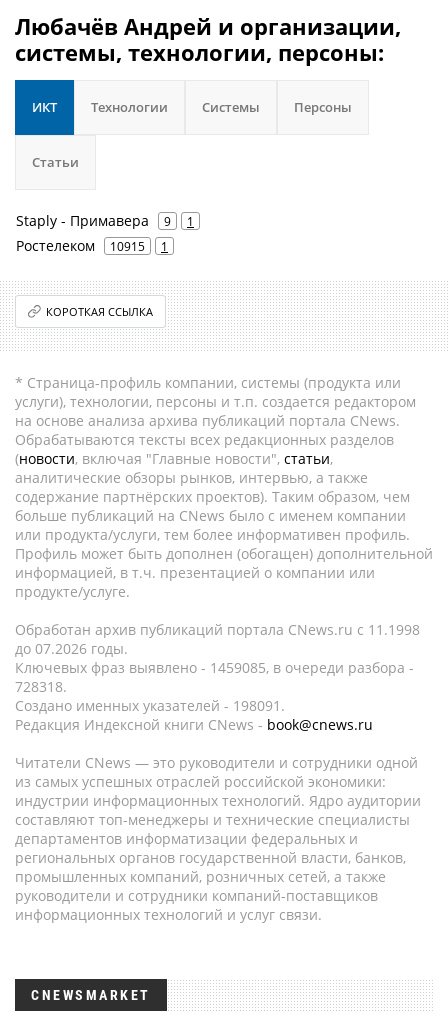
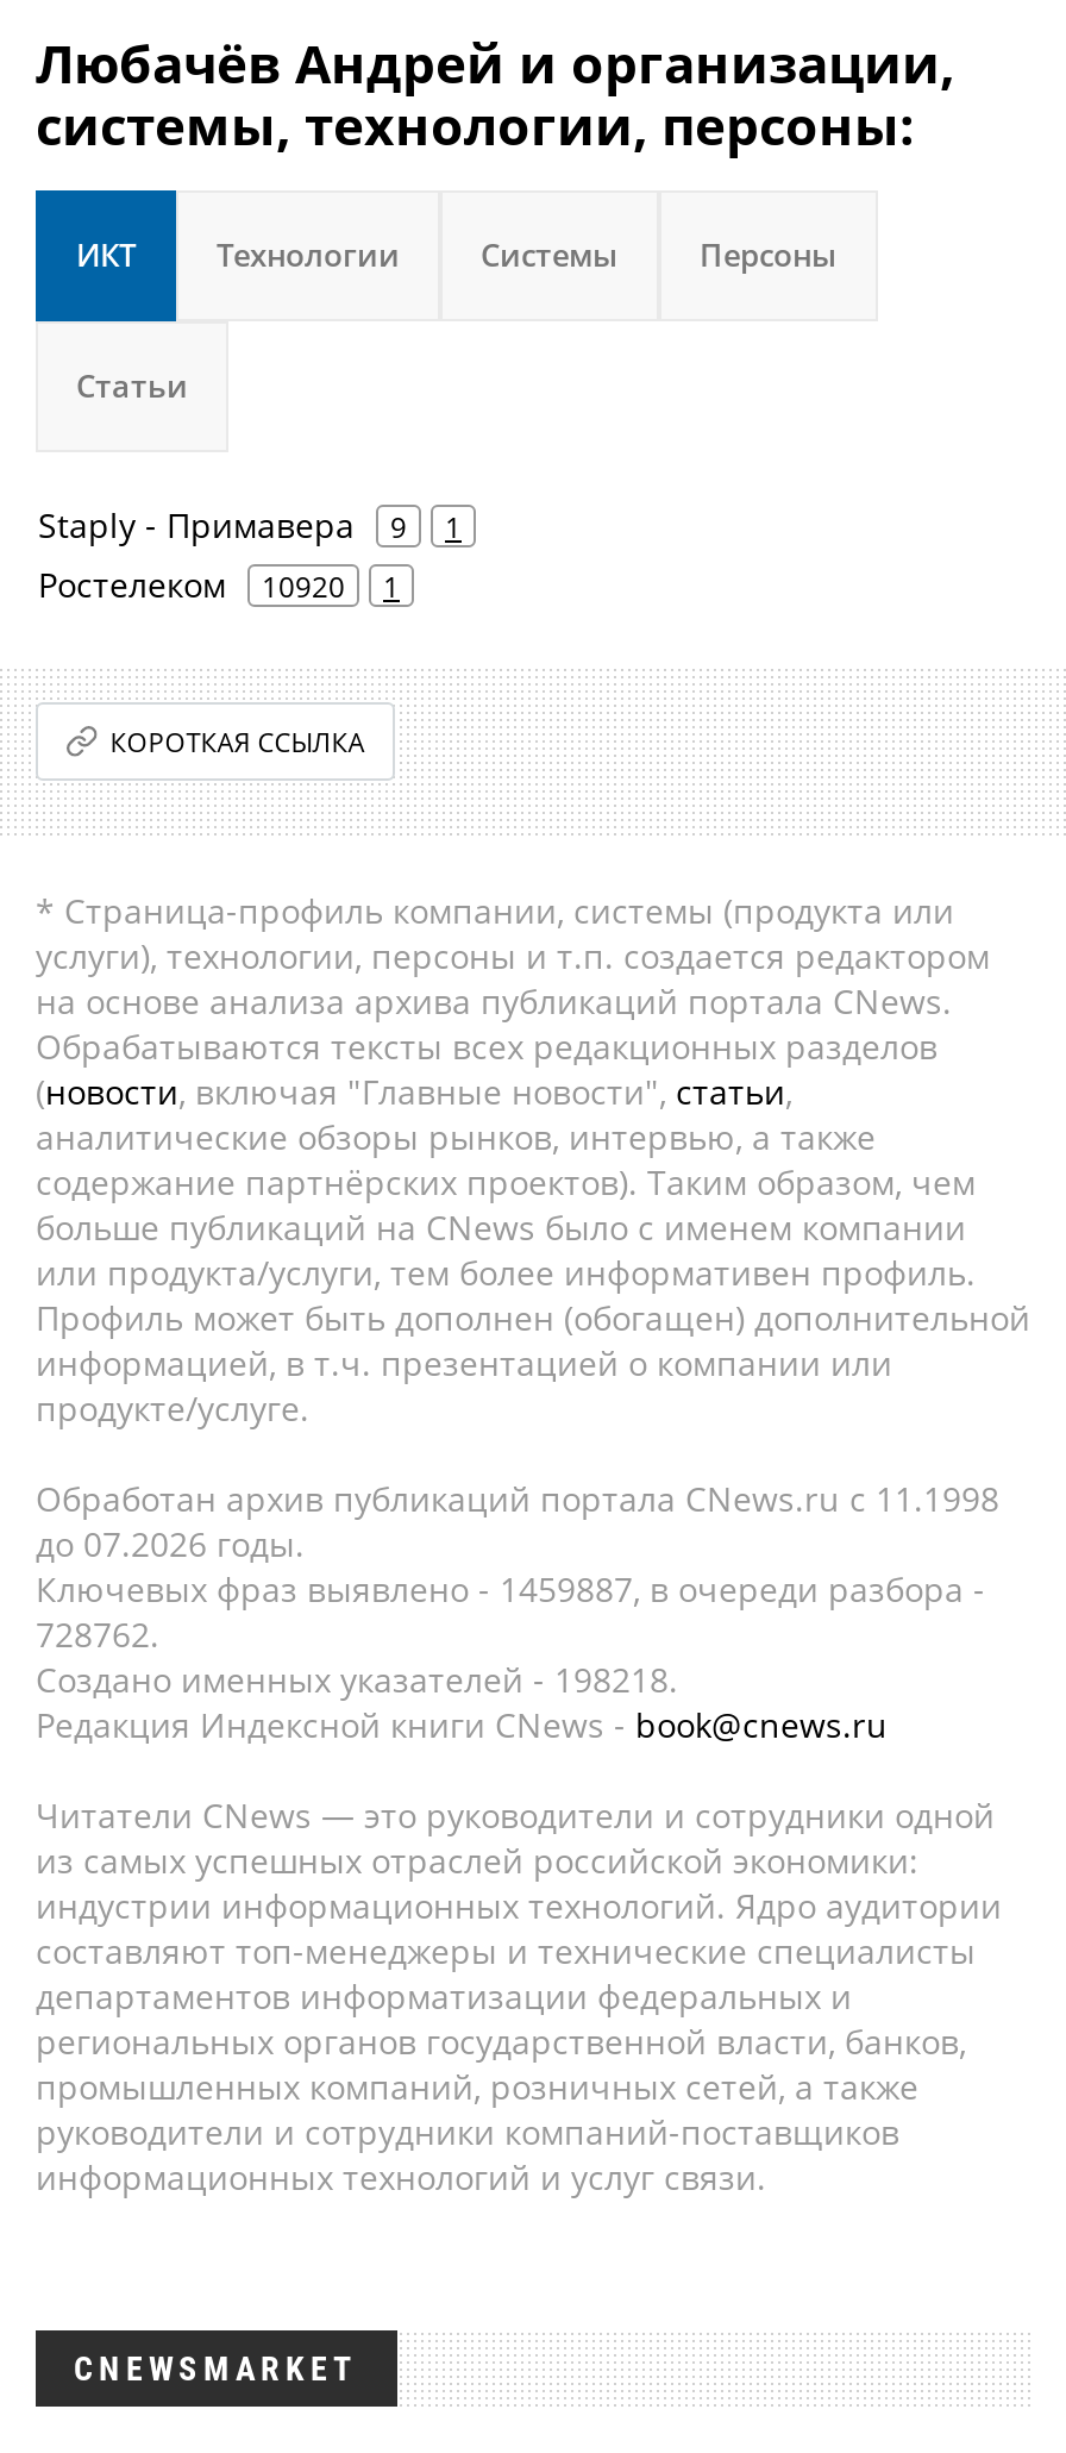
- Ростелеком 10915 1
+ Ростелеком 10920 1

- Ключевых фраз выявлено - 1459085, в очереди разбора -
+ Ключевых фраз выявлено - 1459887, в очереди разбора -

- 728318.
+ 728762.

- Создано именных указателей - 198091.
+ Создано именных указателей - 198218.
